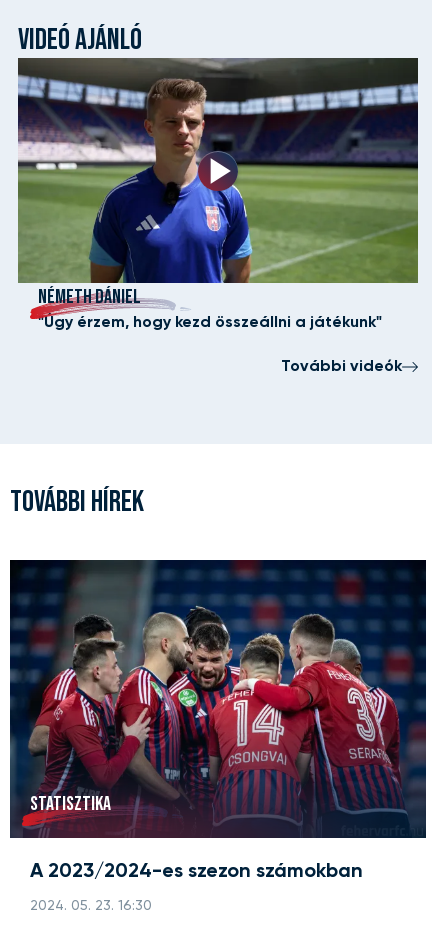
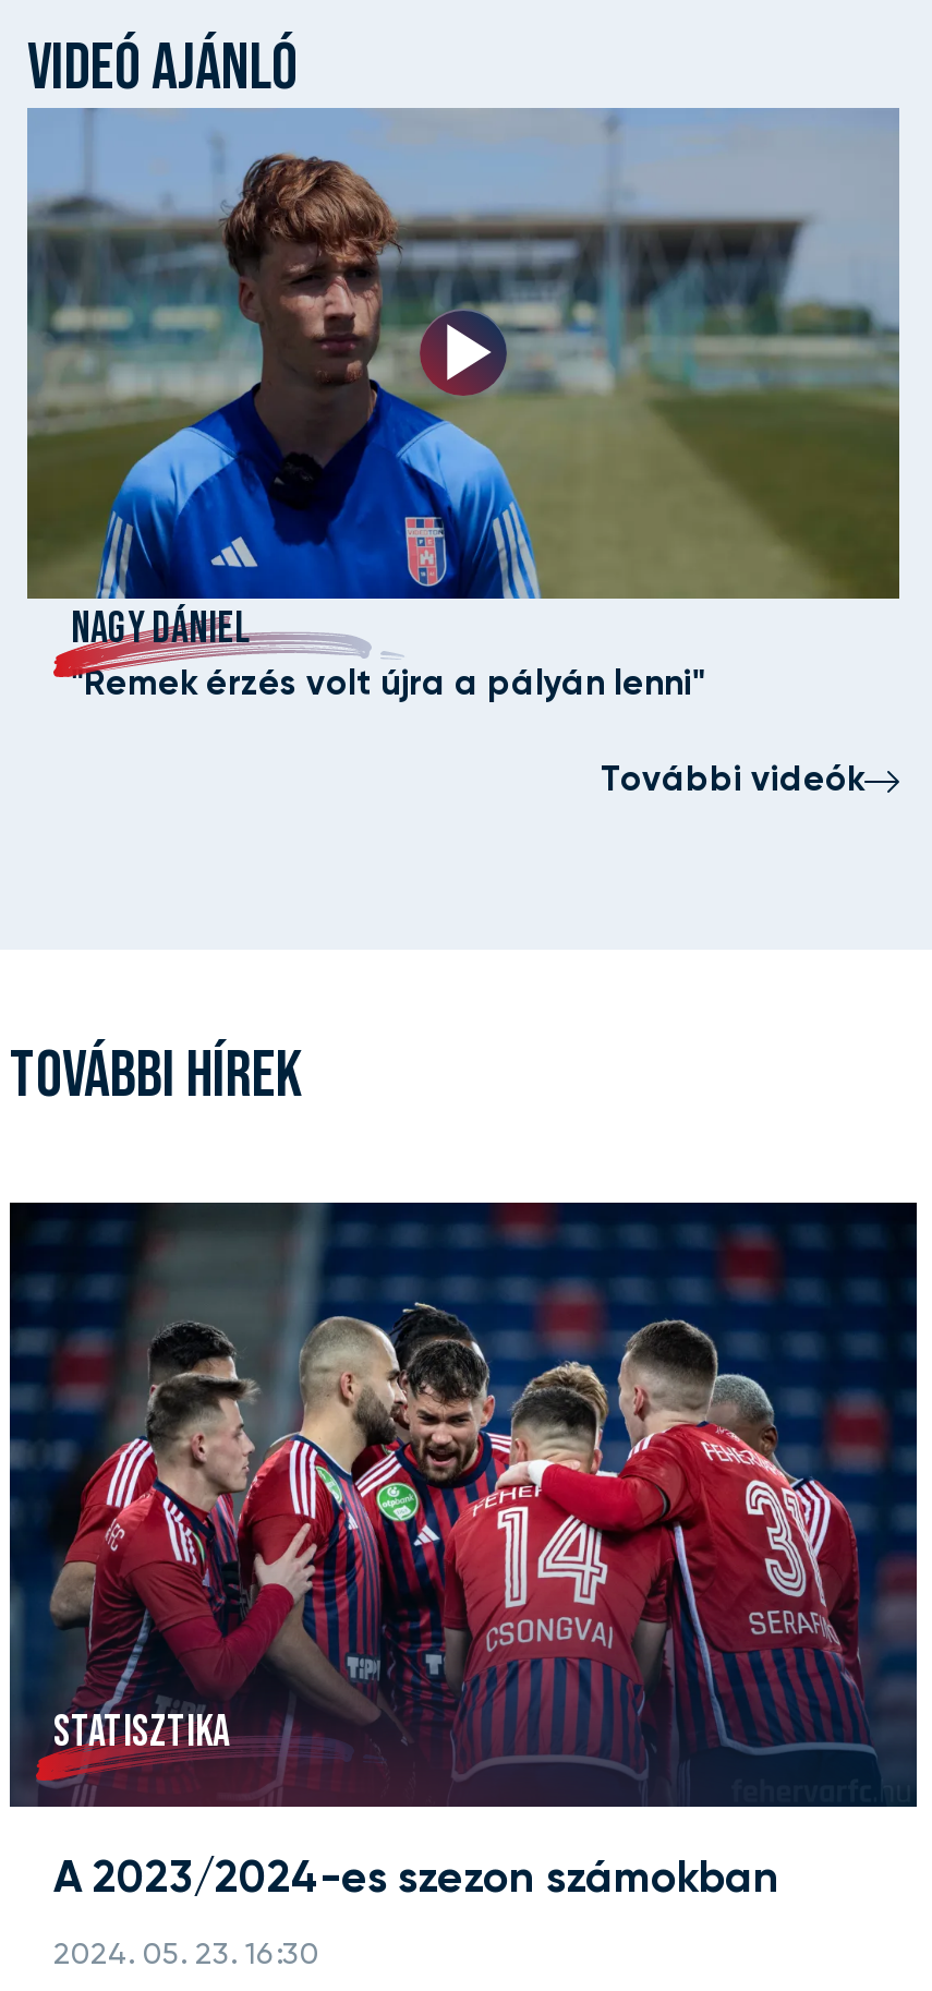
- [image]
- NÉMETH DÁNIEL
- "Úgy érzem, hogy kezd összeállni a játékunk"
+ [image]
+ NAGY DÁNIEL
+ "Remek érzés volt újra a pályán lenni"
